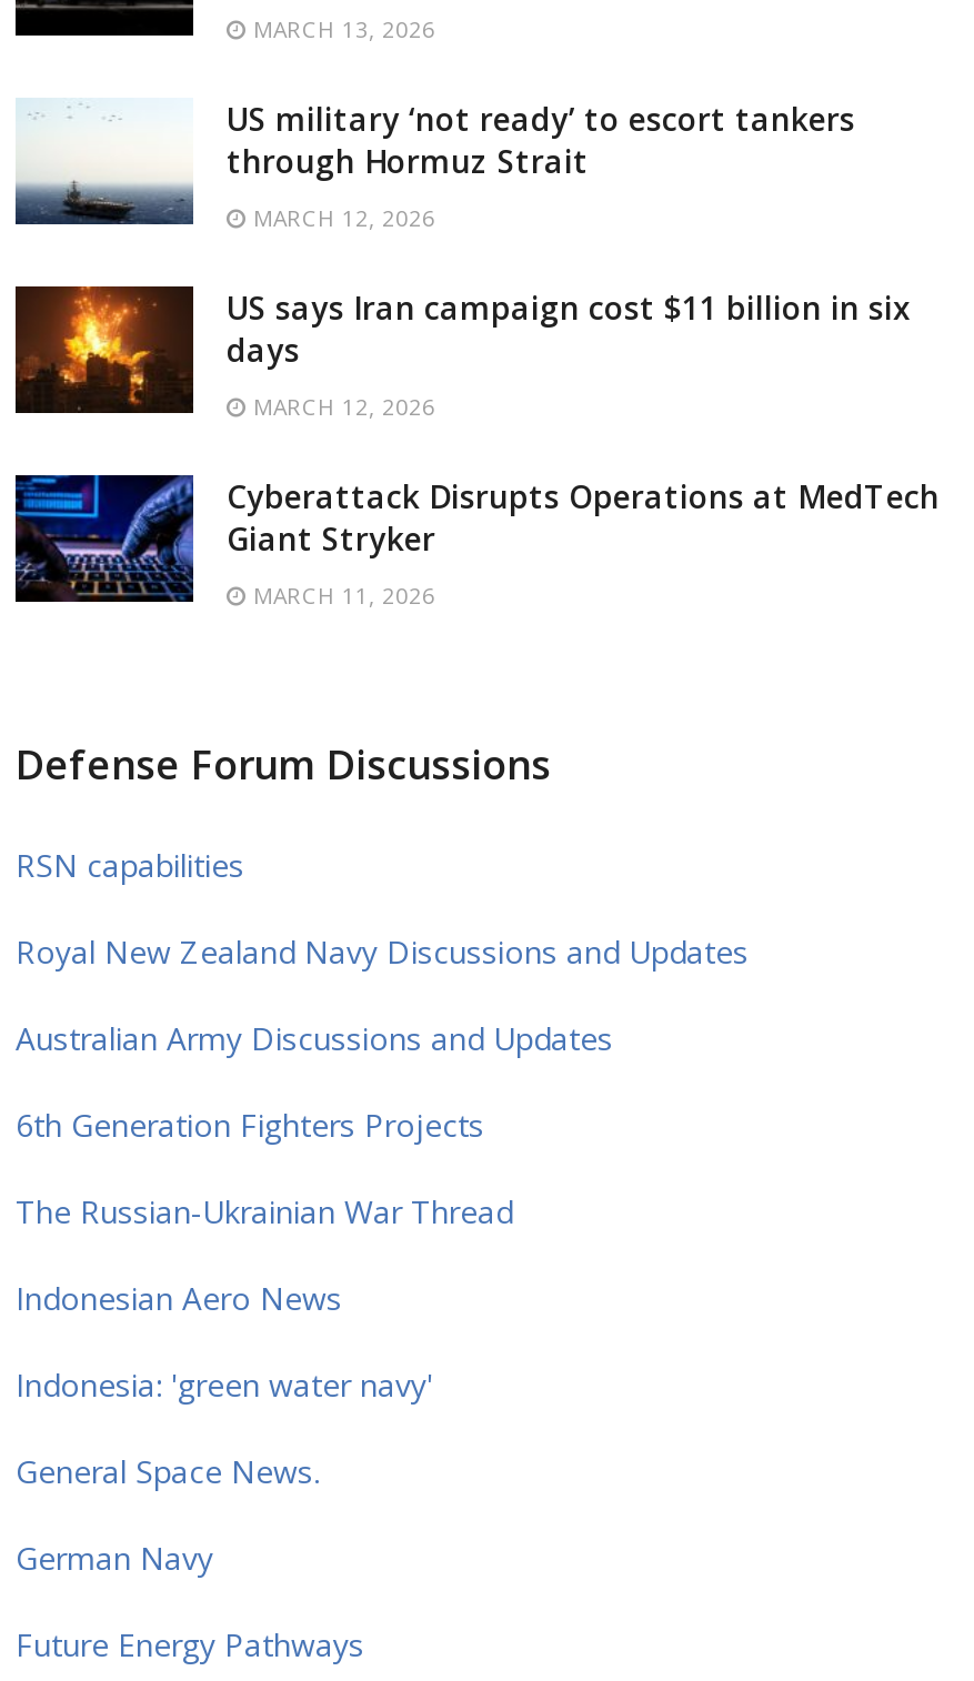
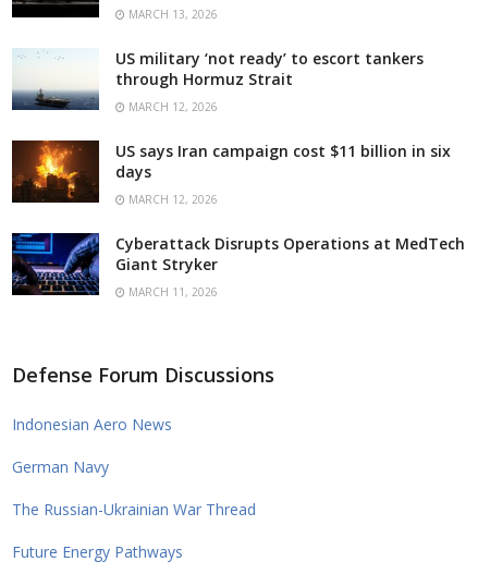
- RSN capabilities
- Royal New Zealand Navy Discussions and Updates
- Australian Army Discussions and Updates
- 6th Generation Fighters Projects

moved down: The Russian-Ukrainian War Thread

- Indonesia: 'green water navy'
- General Space News.

moved up: German Navy
